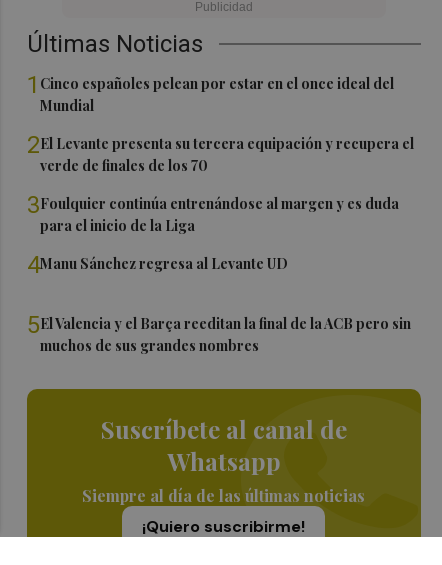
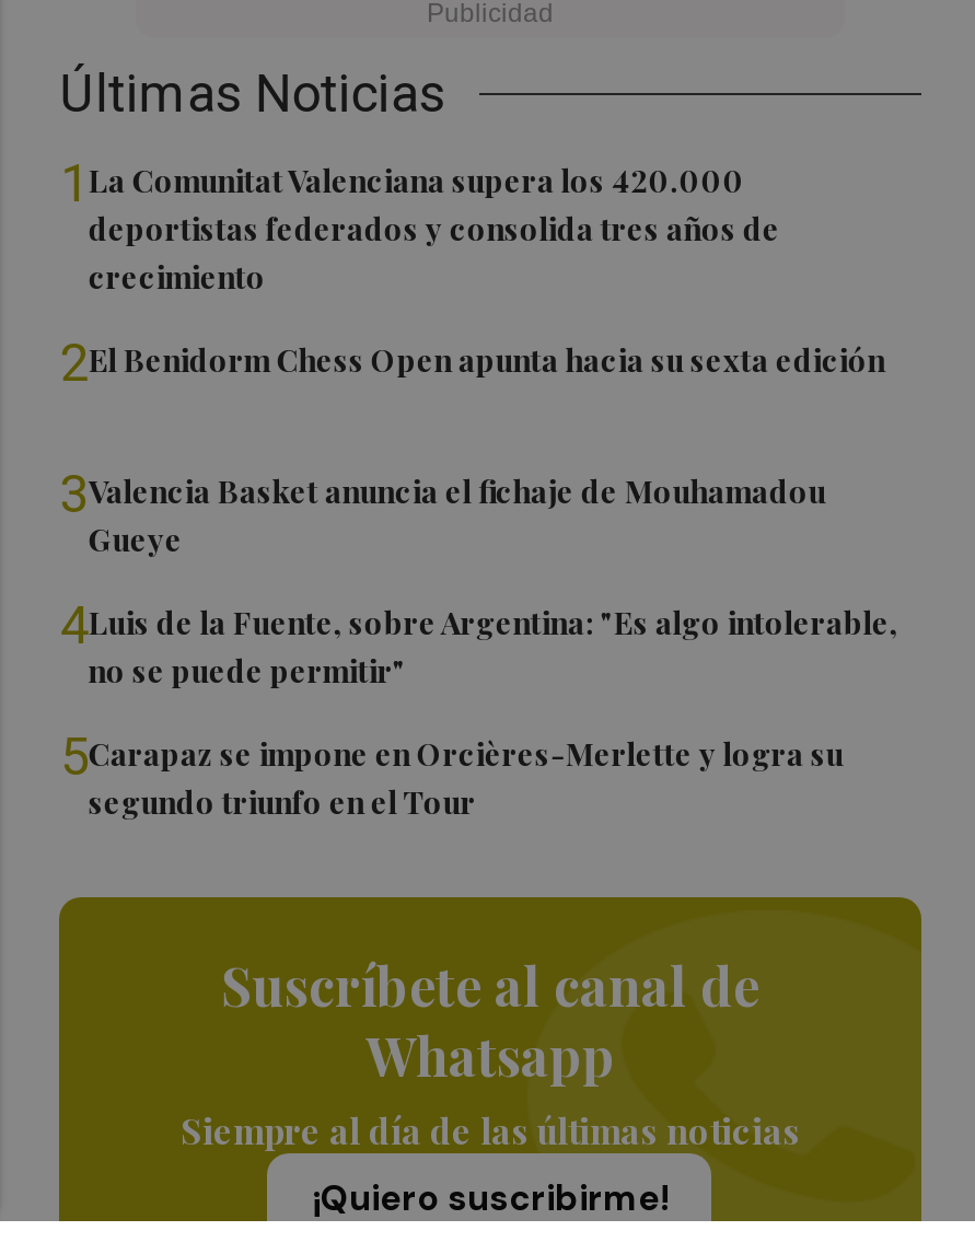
- 1 Cinco españoles pelean por estar en el once ideal del
- Mundial
+ 1 La Comunitat Valenciana supera los 420.000
+ deportistas federados y consolida tres años de
+ crecimiento

- 2El Levante presenta su tercera equipación y recupera el
- verde de finales de los 70
+ 2El Benidorm Chess Open apunta hacia su sexta edición

- 3Foulquier continúa entrenándose al margen y es duda
- para el inicio de la Liga
+ 3Valencia Basket anuncia el fichaje de Mouhamadou
+ Gueye

- 4Manu Sánchez regresa al Levante UD
+ 4Luis de la Fuente, sobre Argentina: "Es algo intolerable,
+ no se puede permitir"

- 5El Valencia y el Barça reeditan la final de la ACB pero sin
- muchos de sus grandes nombres
+ 5Carapaz se impone en Orcières-Merlette y logra su
+ segundo triunfo en el Tour
